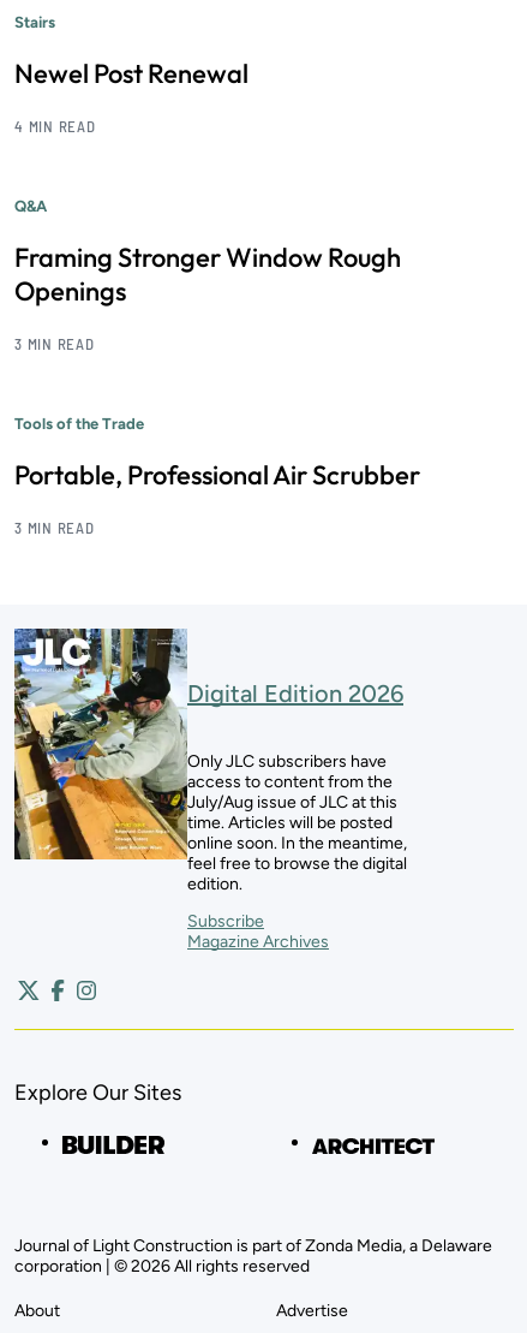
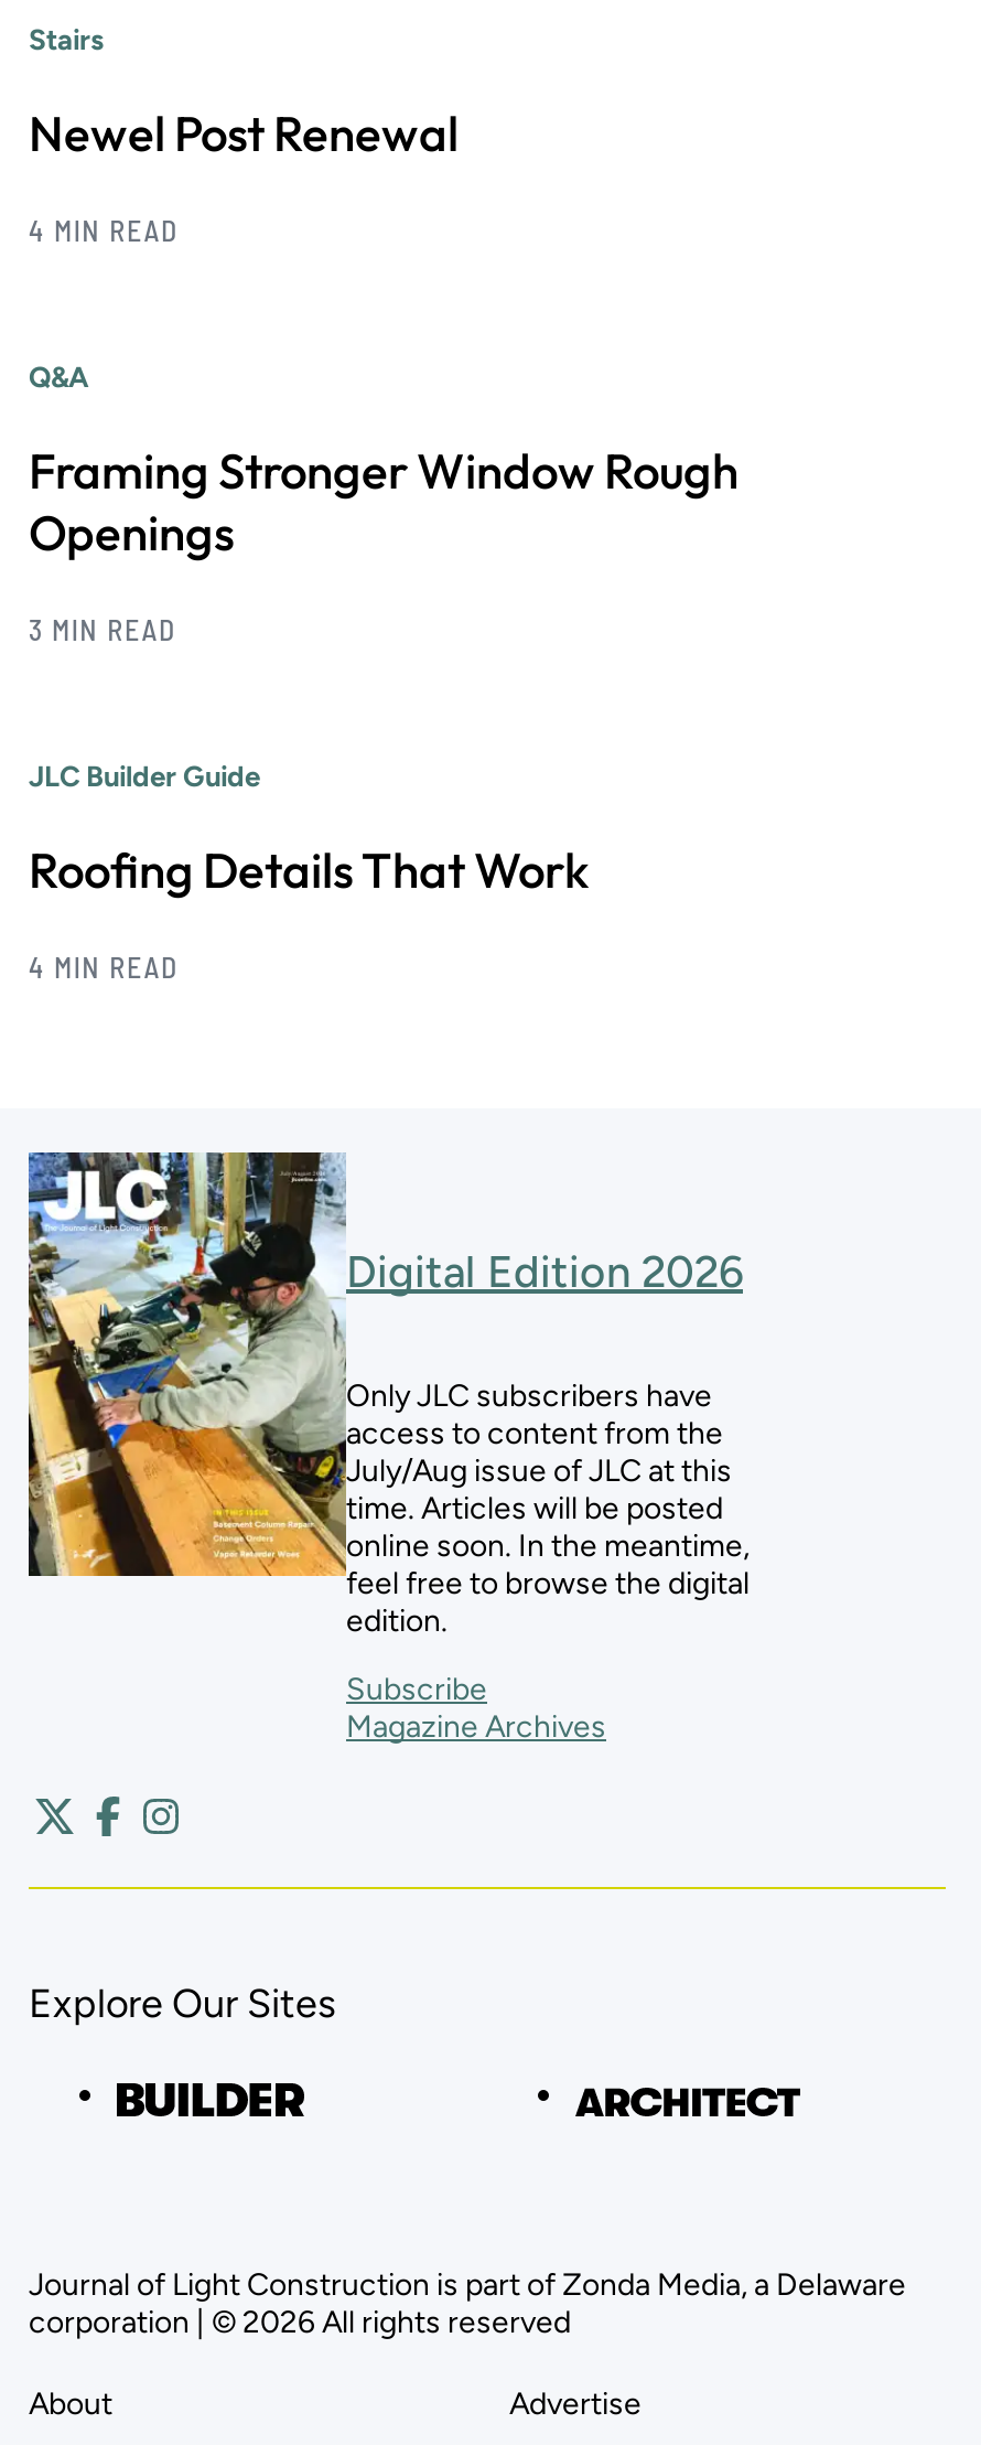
- Tools of the Trade
+ JLC Builder Guide

- Portable, Professional Air Scrubber
+ Roofing Details That Work

- 3 MIN READ
+ 4 MIN READ
